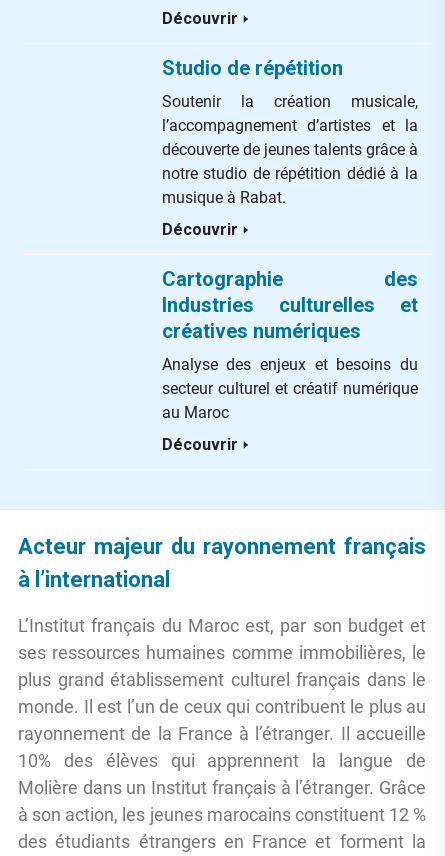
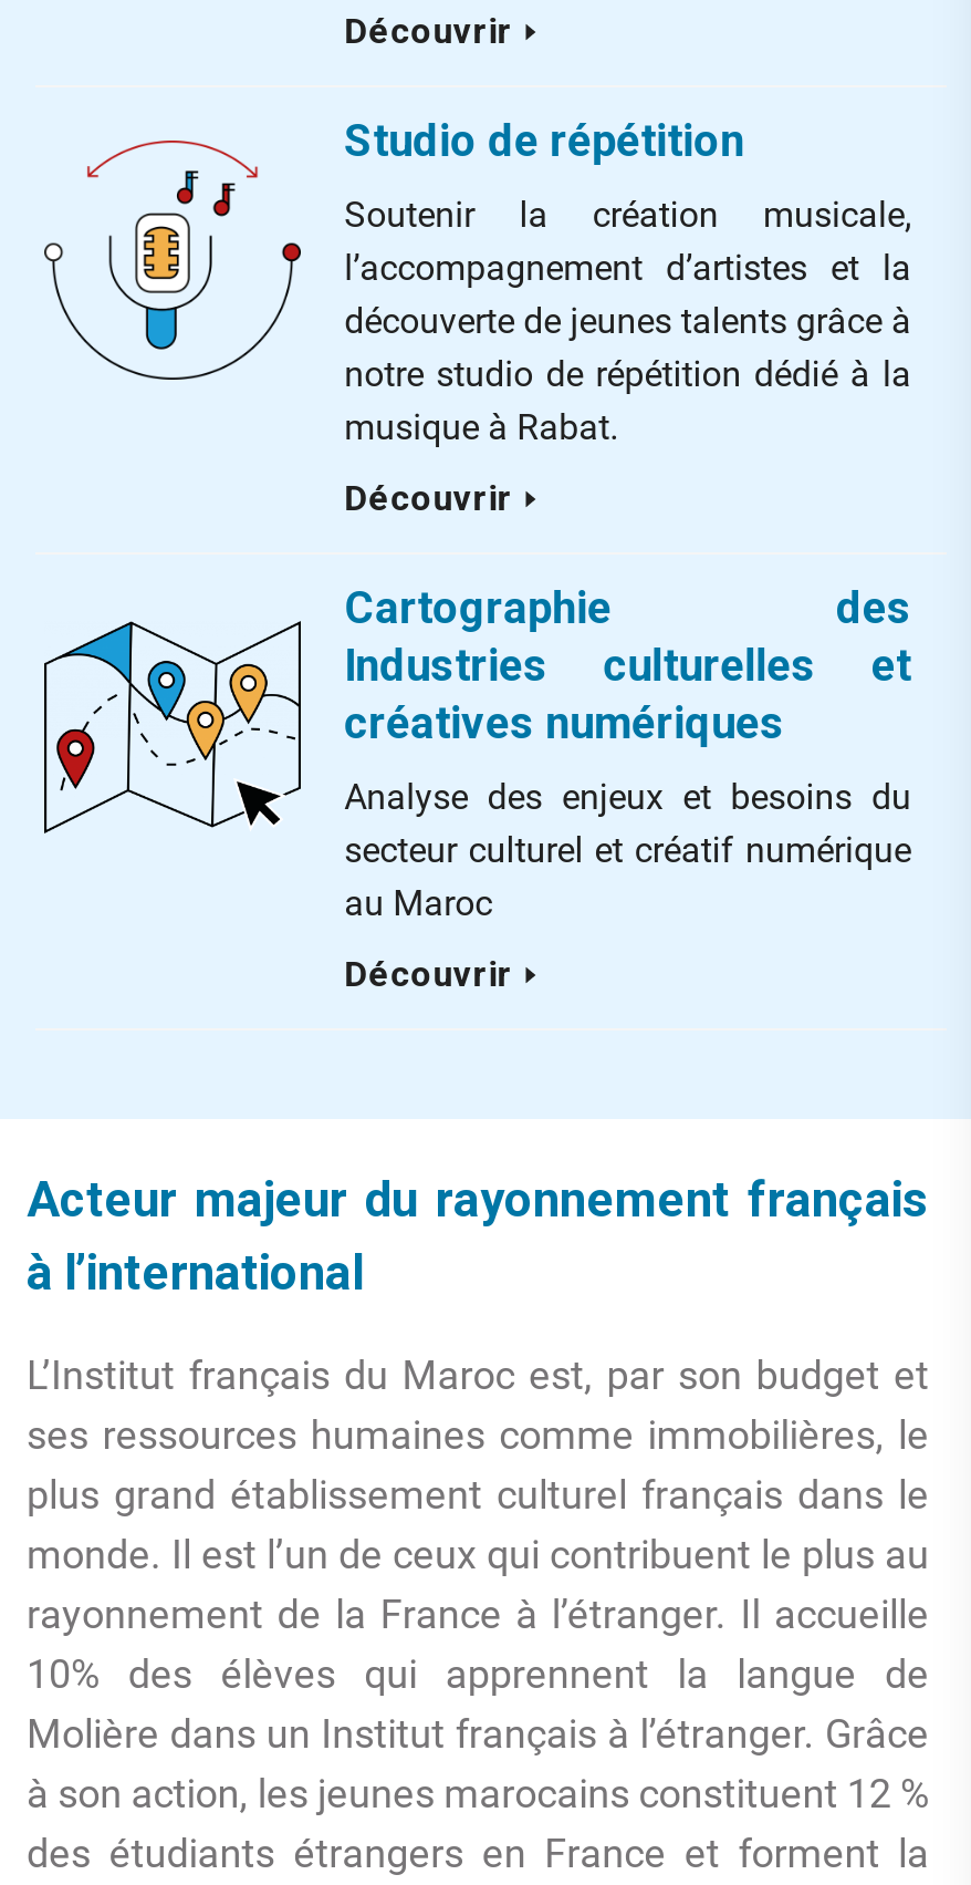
+ [image]

+ [image]
